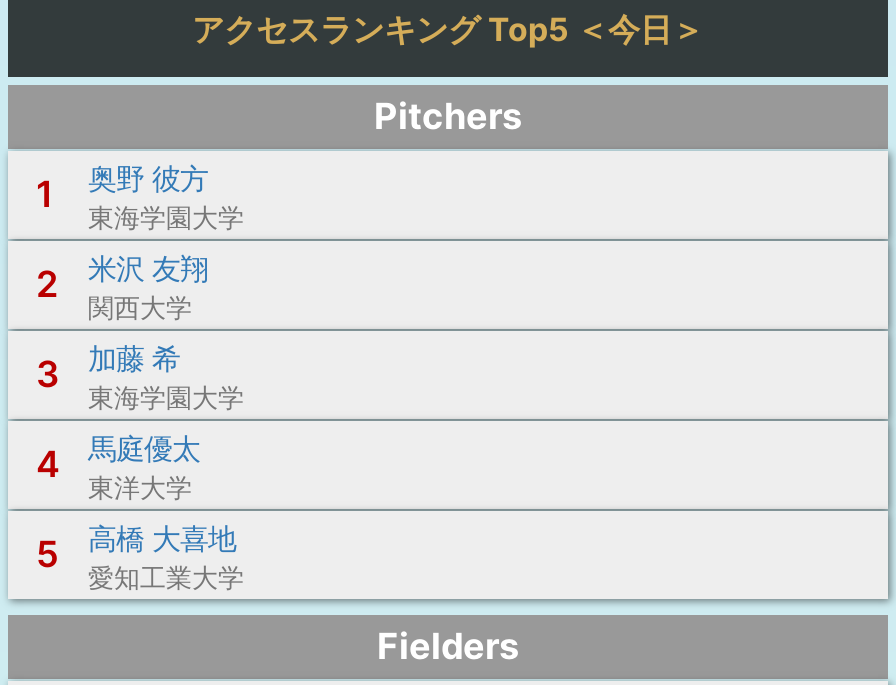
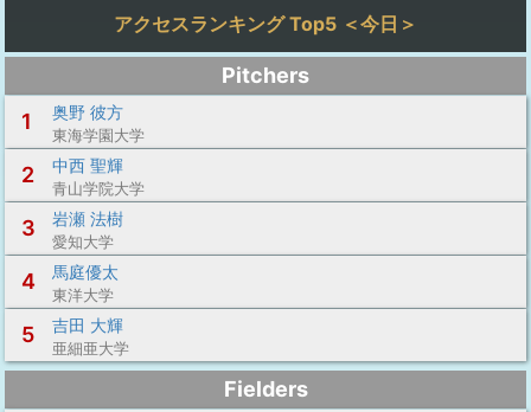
- 米沢 友翔
- 関西大学
+ 中西 聖輝
+ 青山学院大学

- 加藤 希
- 東海学園大学
+ 岩瀬 法樹
+ 愛知大学

- 高橋 大喜地
- 愛知工業大学
+ 吉田 大輝
+ 亜細亜大学
